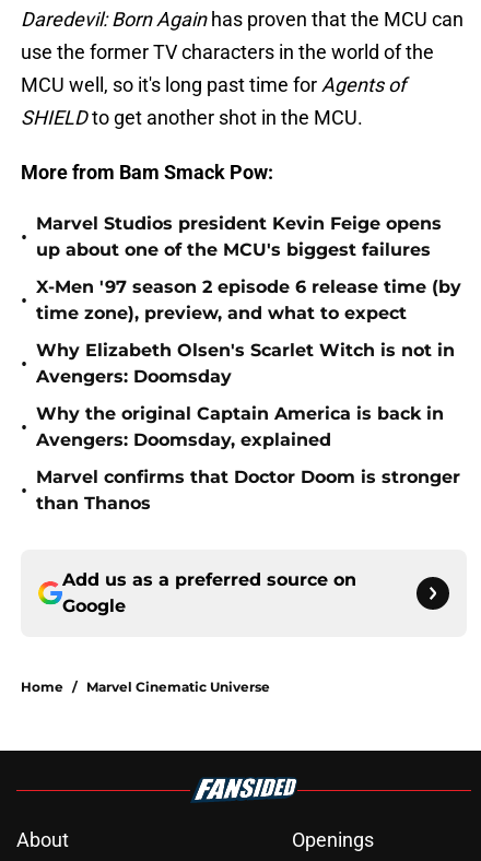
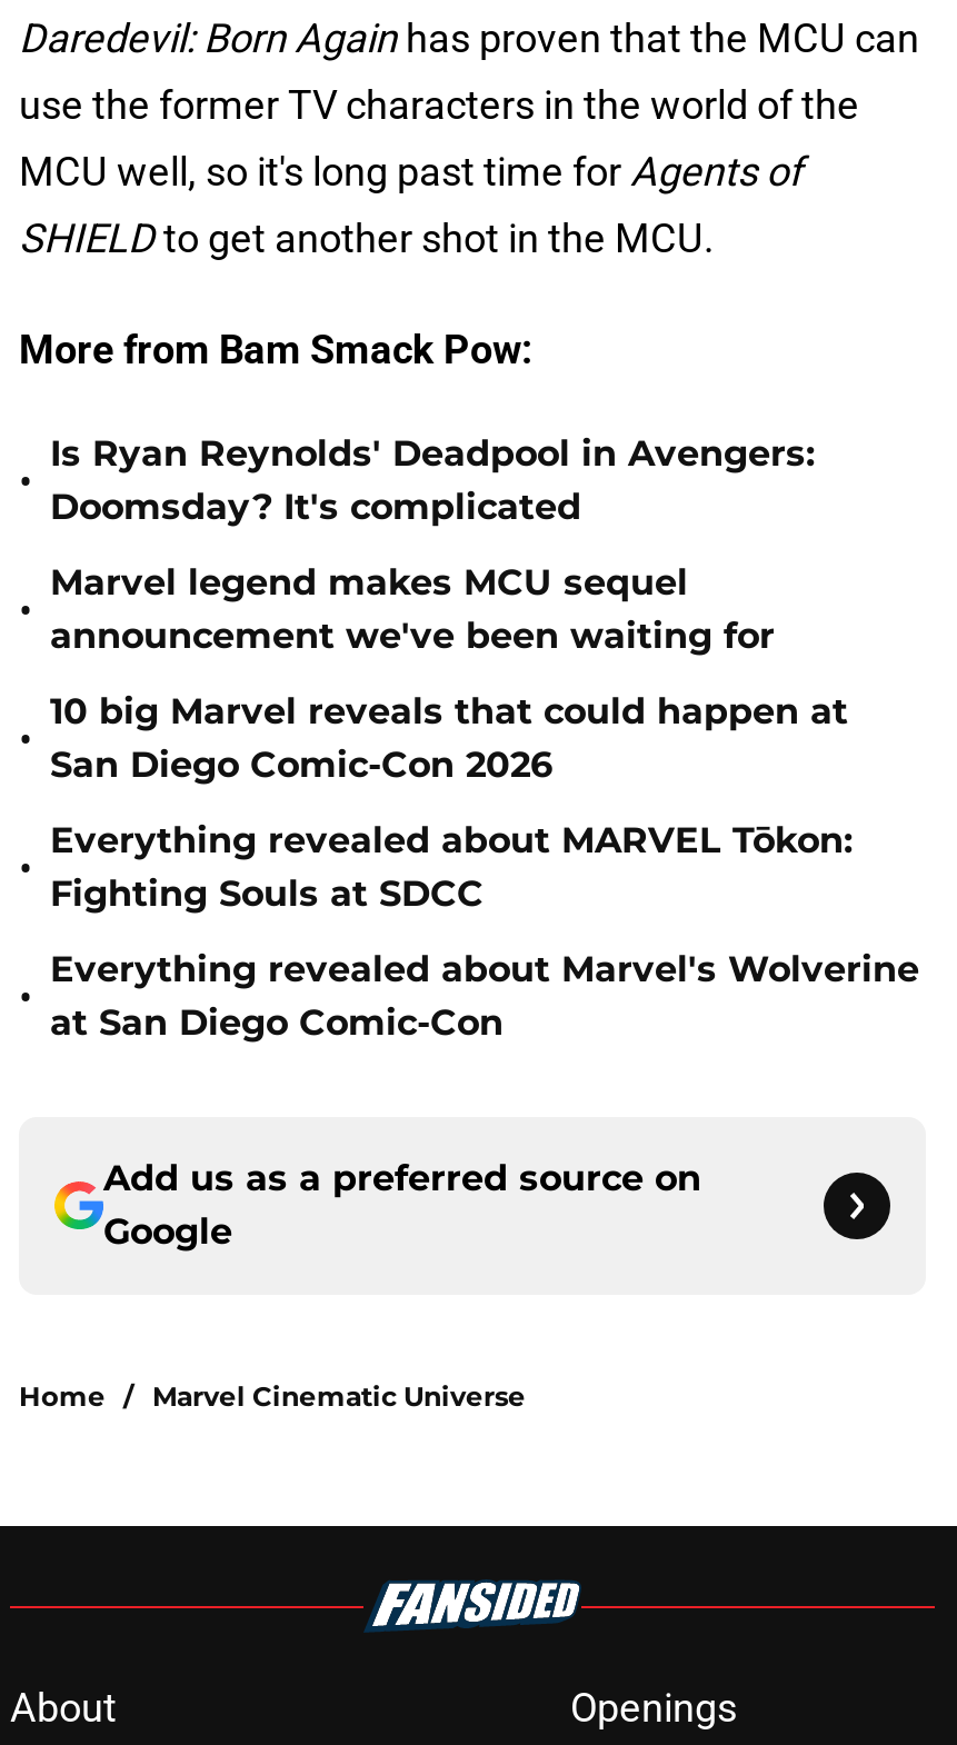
- Marvel Studios president Kevin Feige opens
- up about one of the MCU's biggest failures
+ Is Ryan Reynolds' Deadpool in Avengers:
+ Doomsday? It's complicated

- X-Men '97 season 2 episode 6 release time (by
- time zone), preview, and what to expect
+ Marvel legend makes MCU sequel
+ announcement we've been waiting for

- Why Elizabeth Olsen's Scarlet Witch is not in
- Avengers: Doomsday
+ 10 big Marvel reveals that could happen at
+ San Diego Comic-Con 2026

- Why the original Captain America is back in
- Avengers: Doomsday, explained
+ Everything revealed about MARVEL Tōkon:
+ Fighting Souls at SDCC

- Marvel confirms that Doctor Doom is stronger
- than Thanos
+ Everything revealed about Marvel's Wolverine
+ at San Diego Comic-Con
